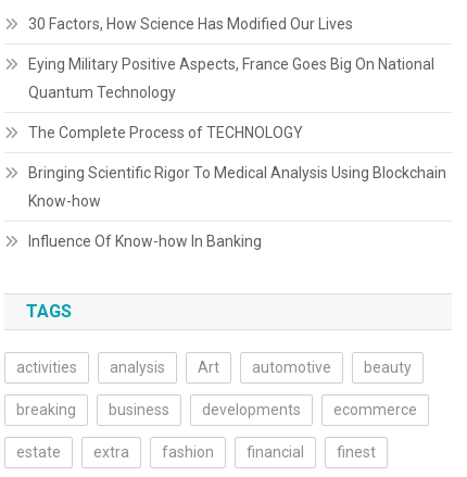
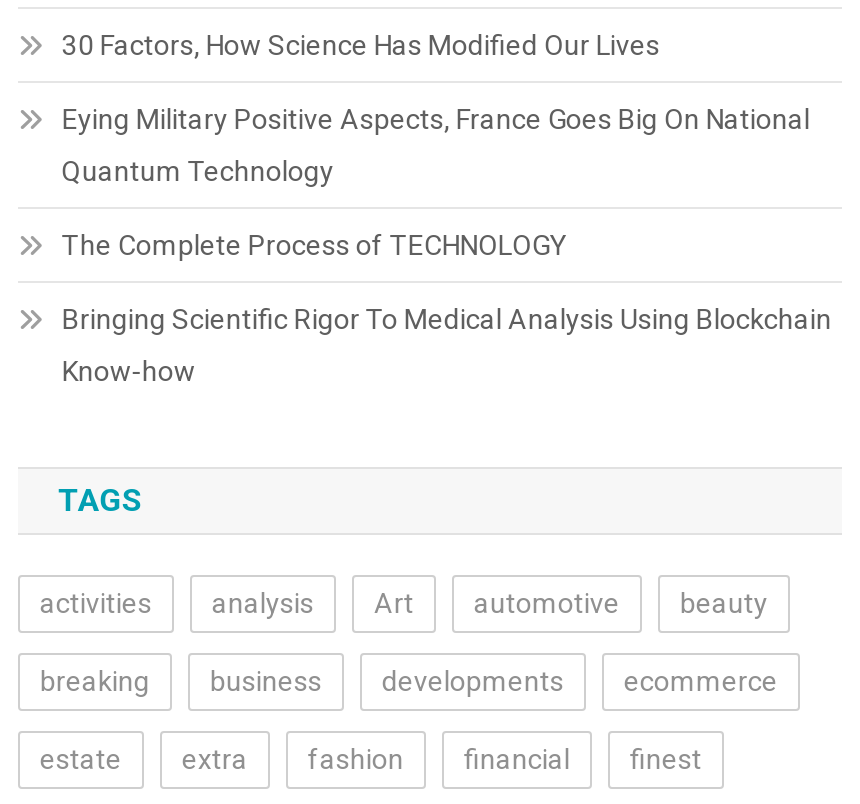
- Influence Of Know-how In Banking
